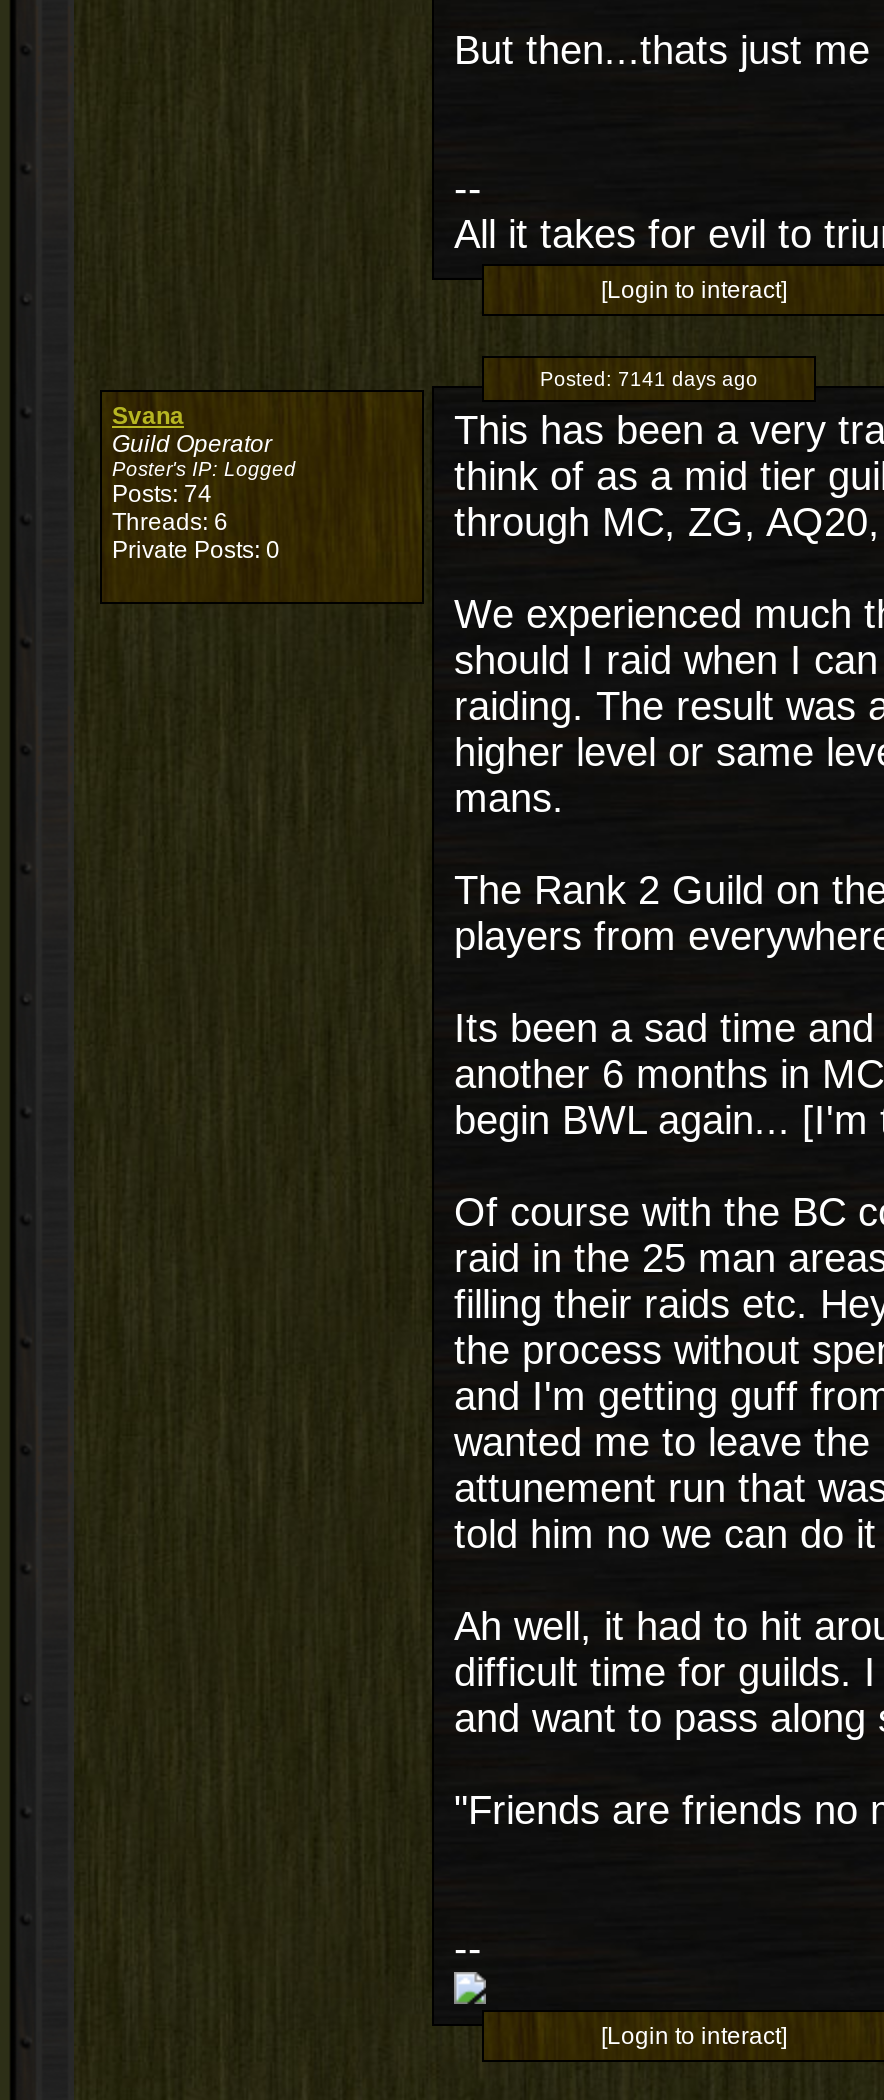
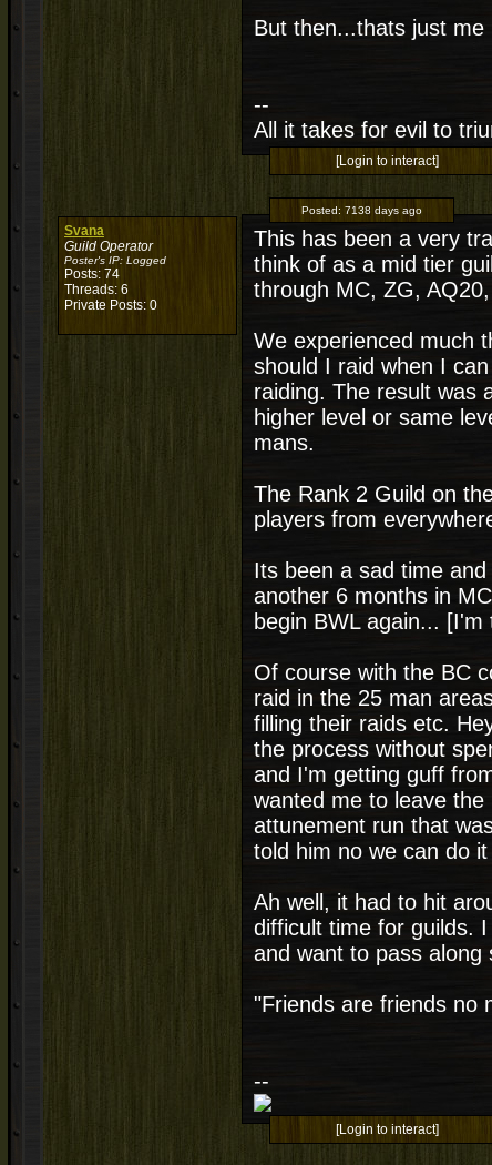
- Posted: 7141 days ago
+ Posted: 7138 days ago
